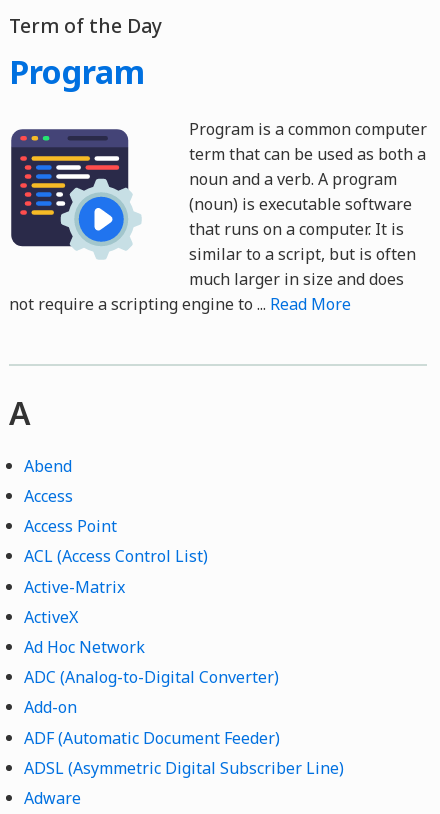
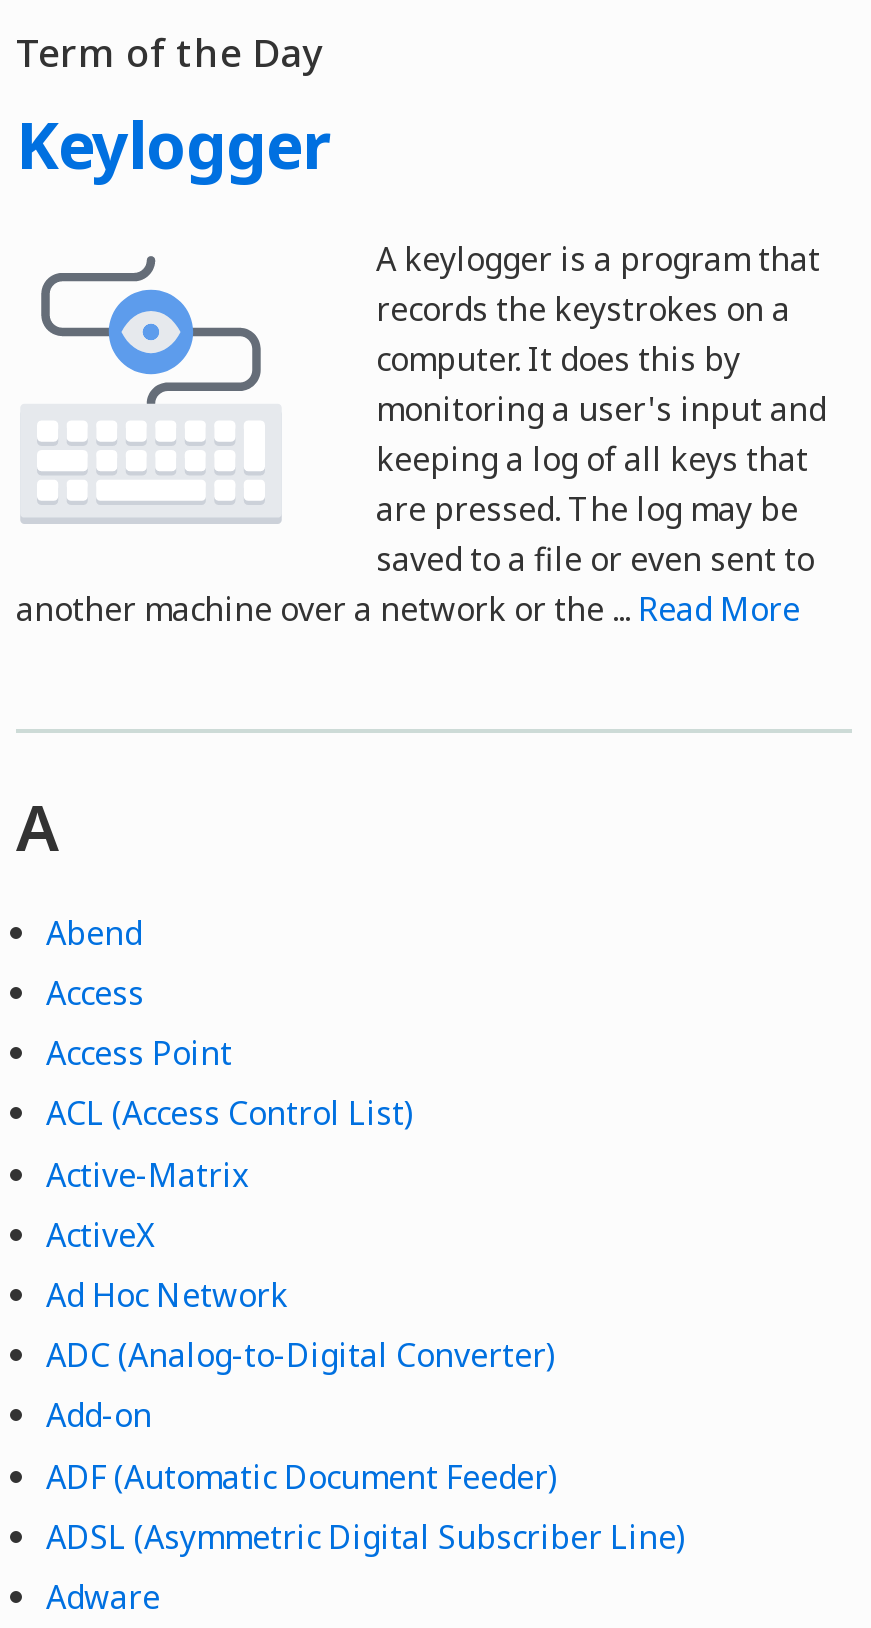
- Program
+ Keylogger

- [image]
- Program is a common computer
- term that can be used as both a
- noun and a verb. A program
- (noun) is executable software
- that runs on a computer. It is
- similar to a script, but is often
- much larger in size and does
- not require a scripting engine to ... Read More
+ [image]
+ A keylogger is a program that
+ records the keystrokes on a
+ computer. It does this by
+ monitoring a user's input and
+ keeping a log of all keys that
+ are pressed. The log may be
+ saved to a file or even sent to
+ another machine over a network or the ... Read More
